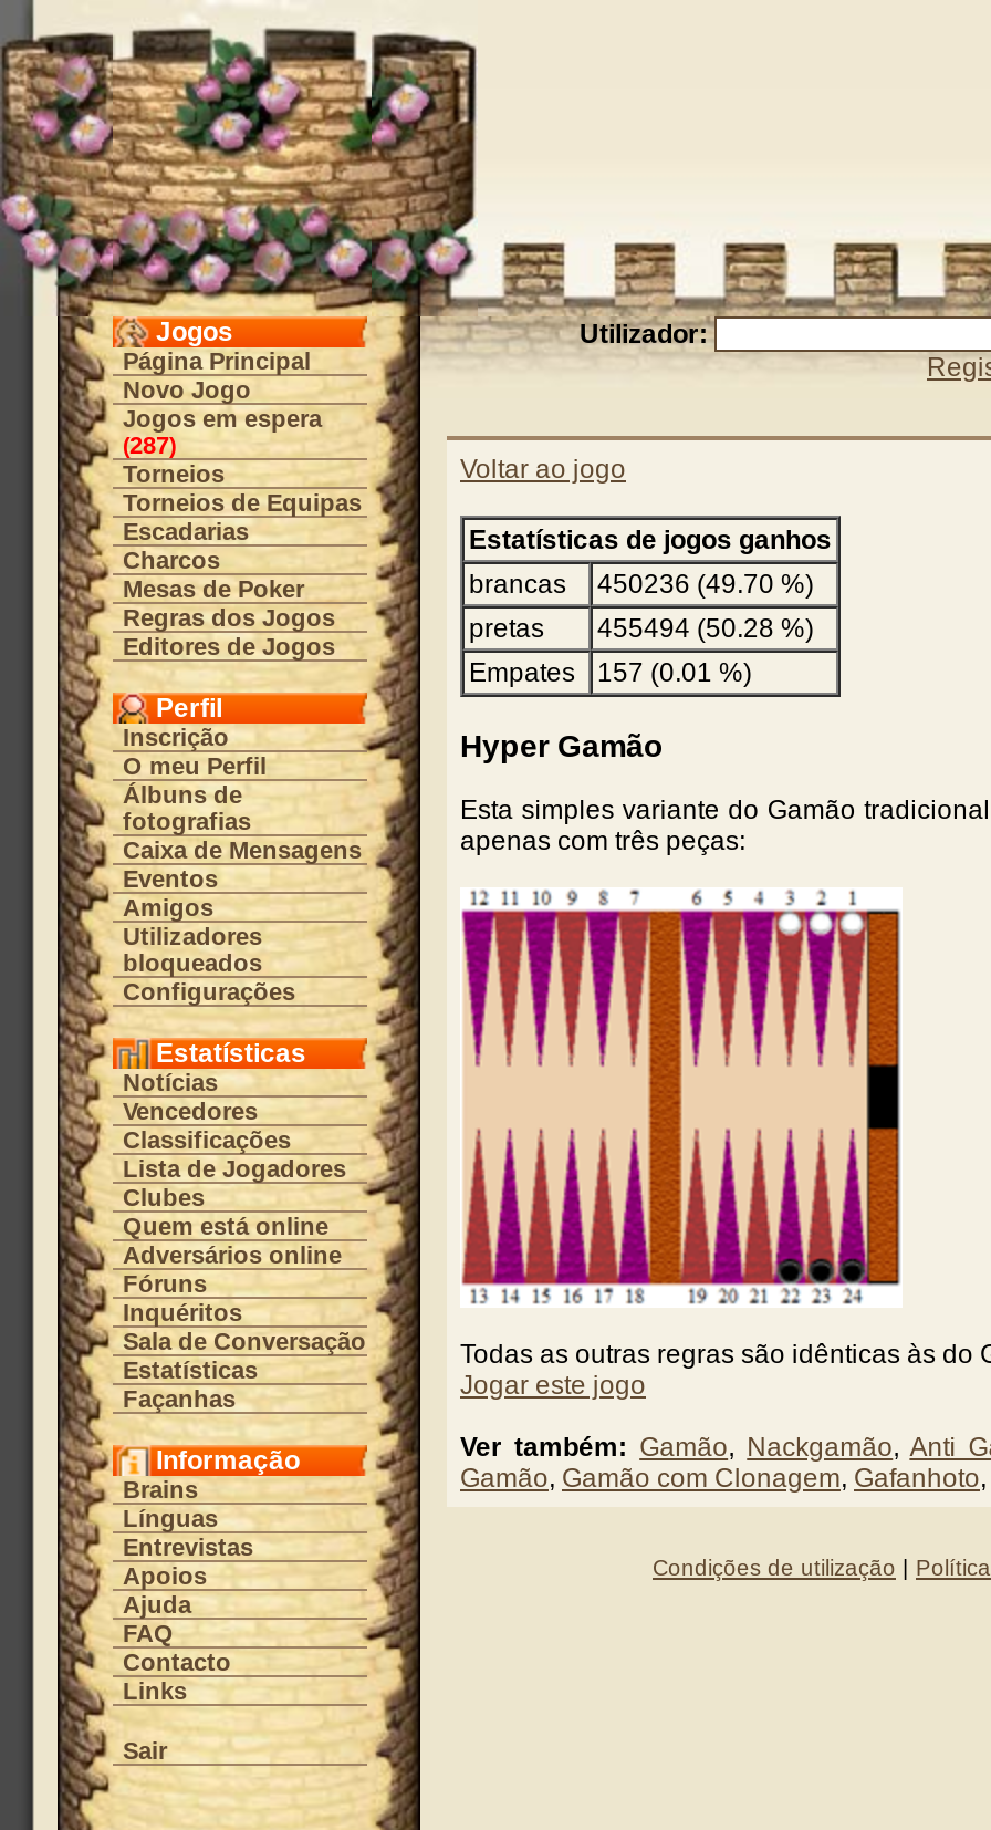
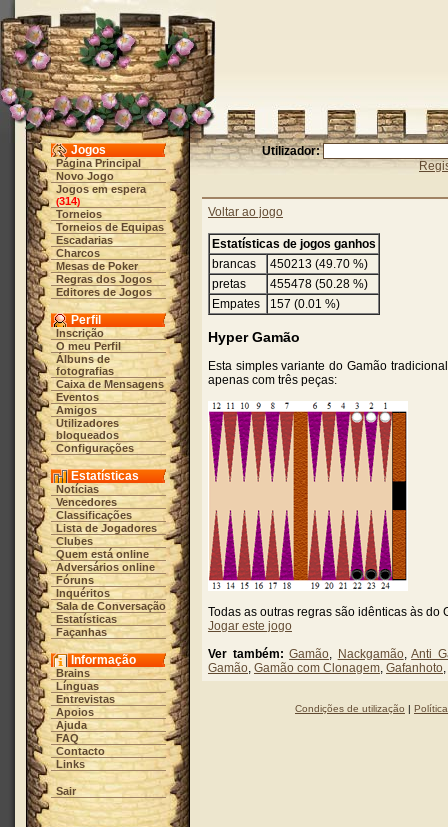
- (287)
+ (314)

- brancas 450236 (49.70 %)
+ brancas 450213 (49.70 %)

- pretas 455494 (50.28 %)
+ pretas 455478 (50.28 %)
